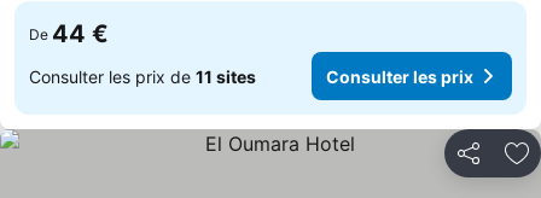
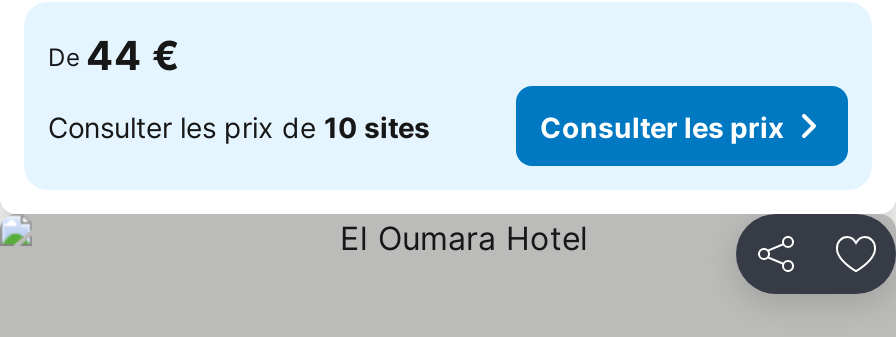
- Consulter les prix de 11 sites
+ Consulter les prix de 10 sites
